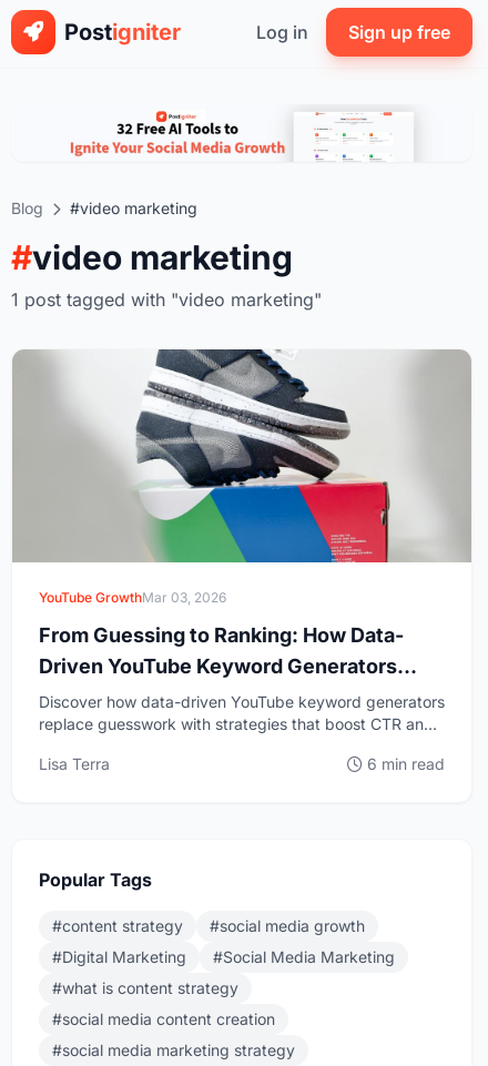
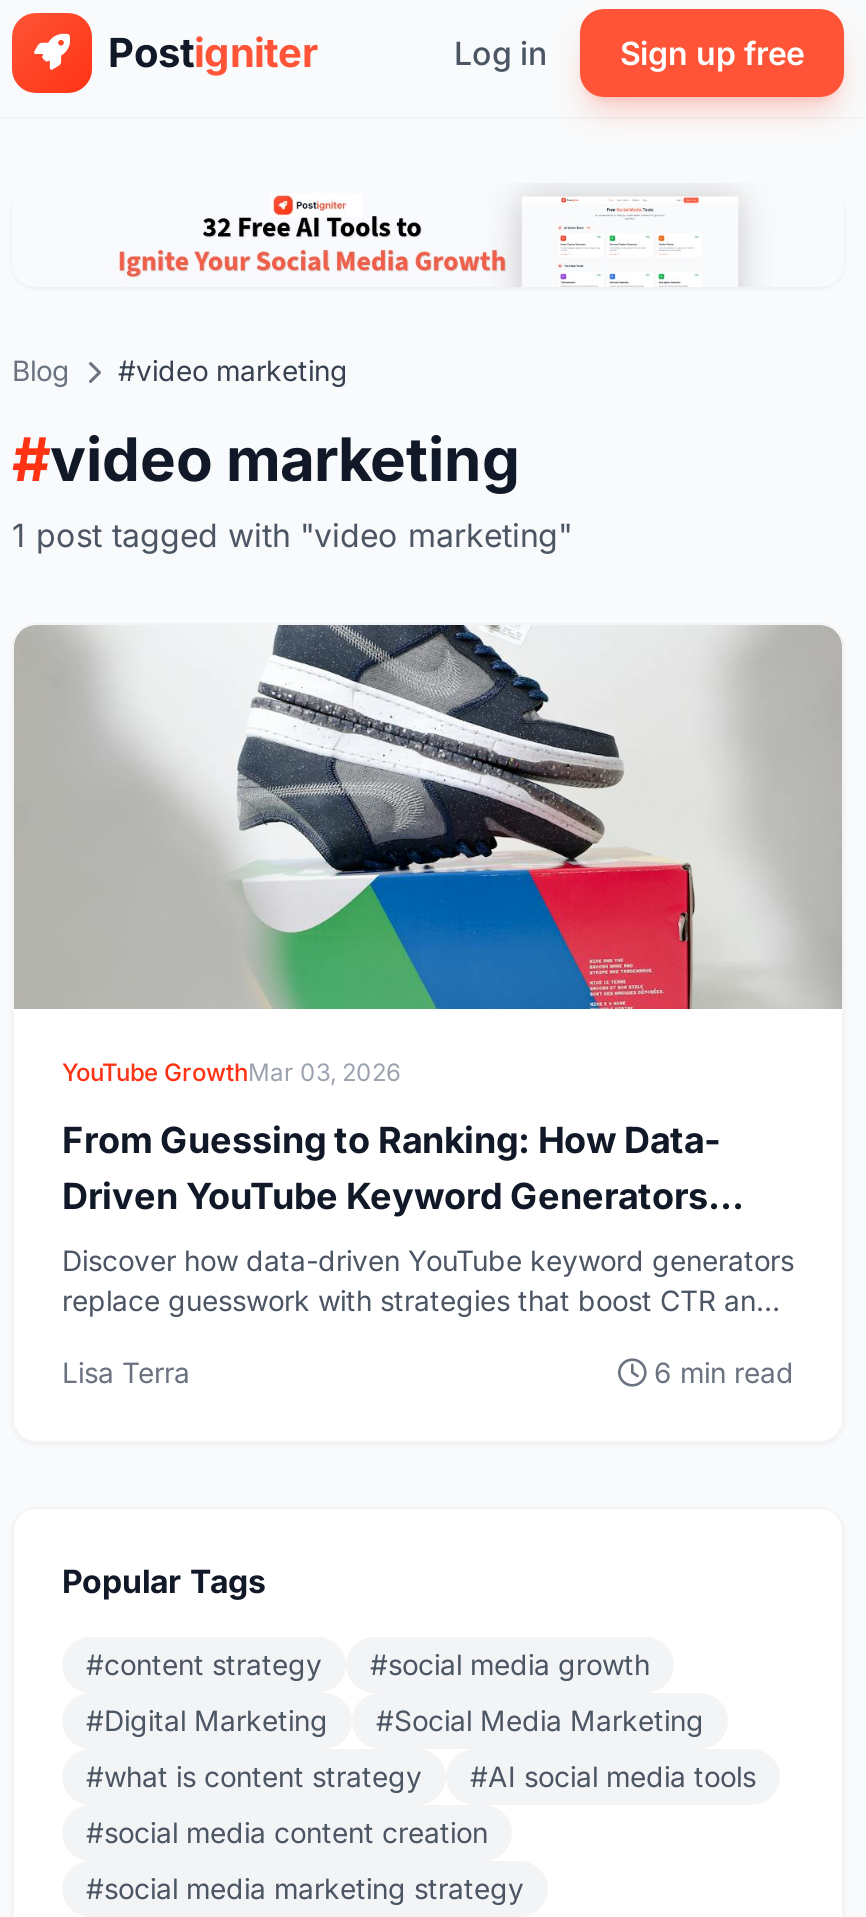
+ #AI social media tools
